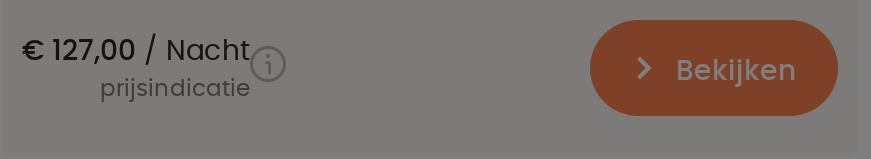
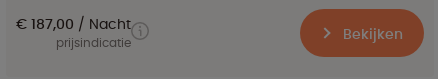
- € 127,00 Nacht
+ € 187,00 Nacht
